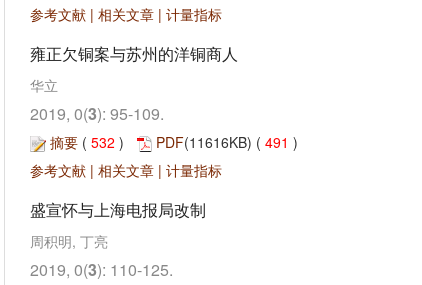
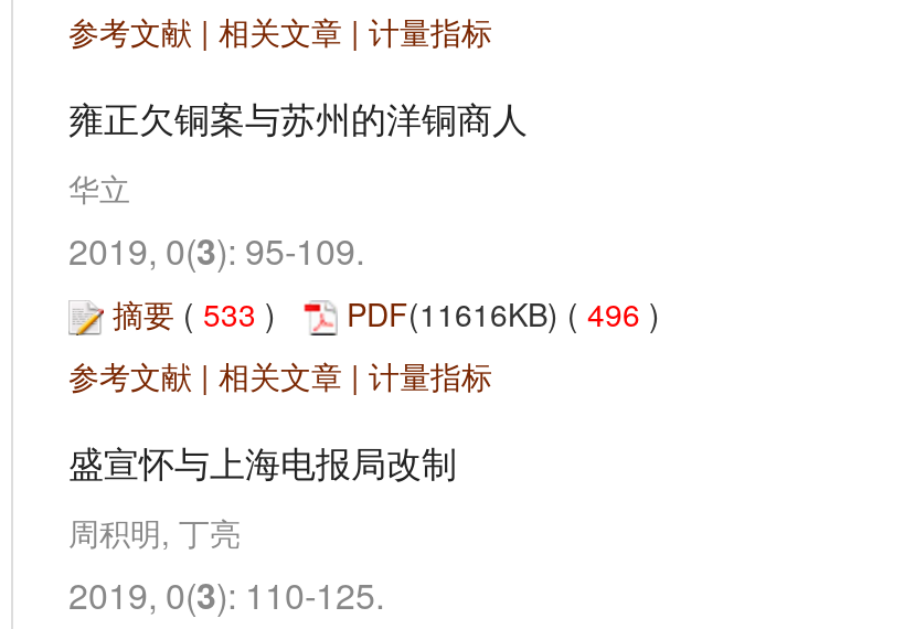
- 摘要( 532)
+ 摘要( 533)

- PDF(11616KB) ( 491)
+ PDF(11616KB) ( 496)
